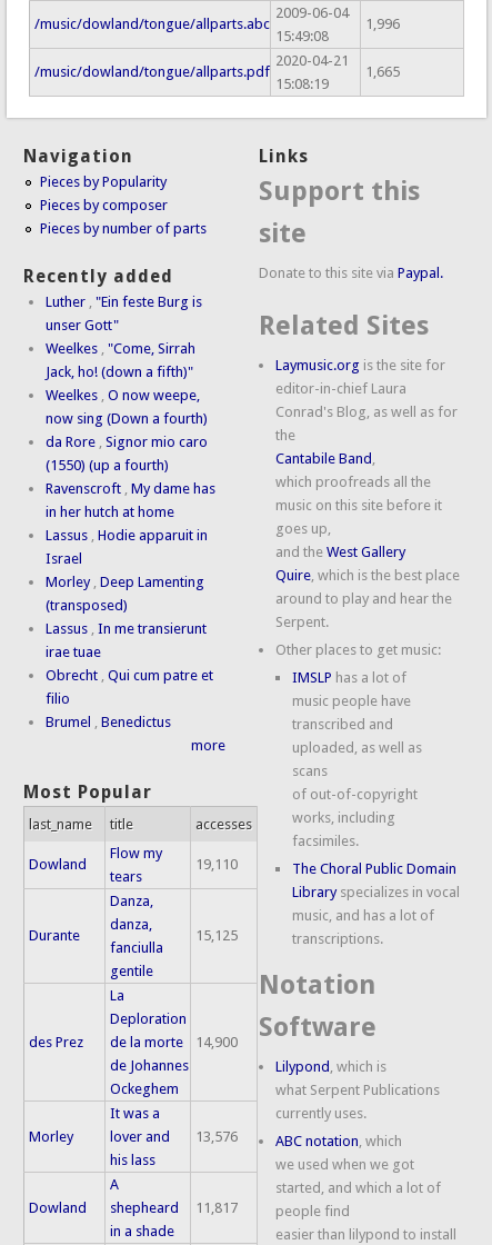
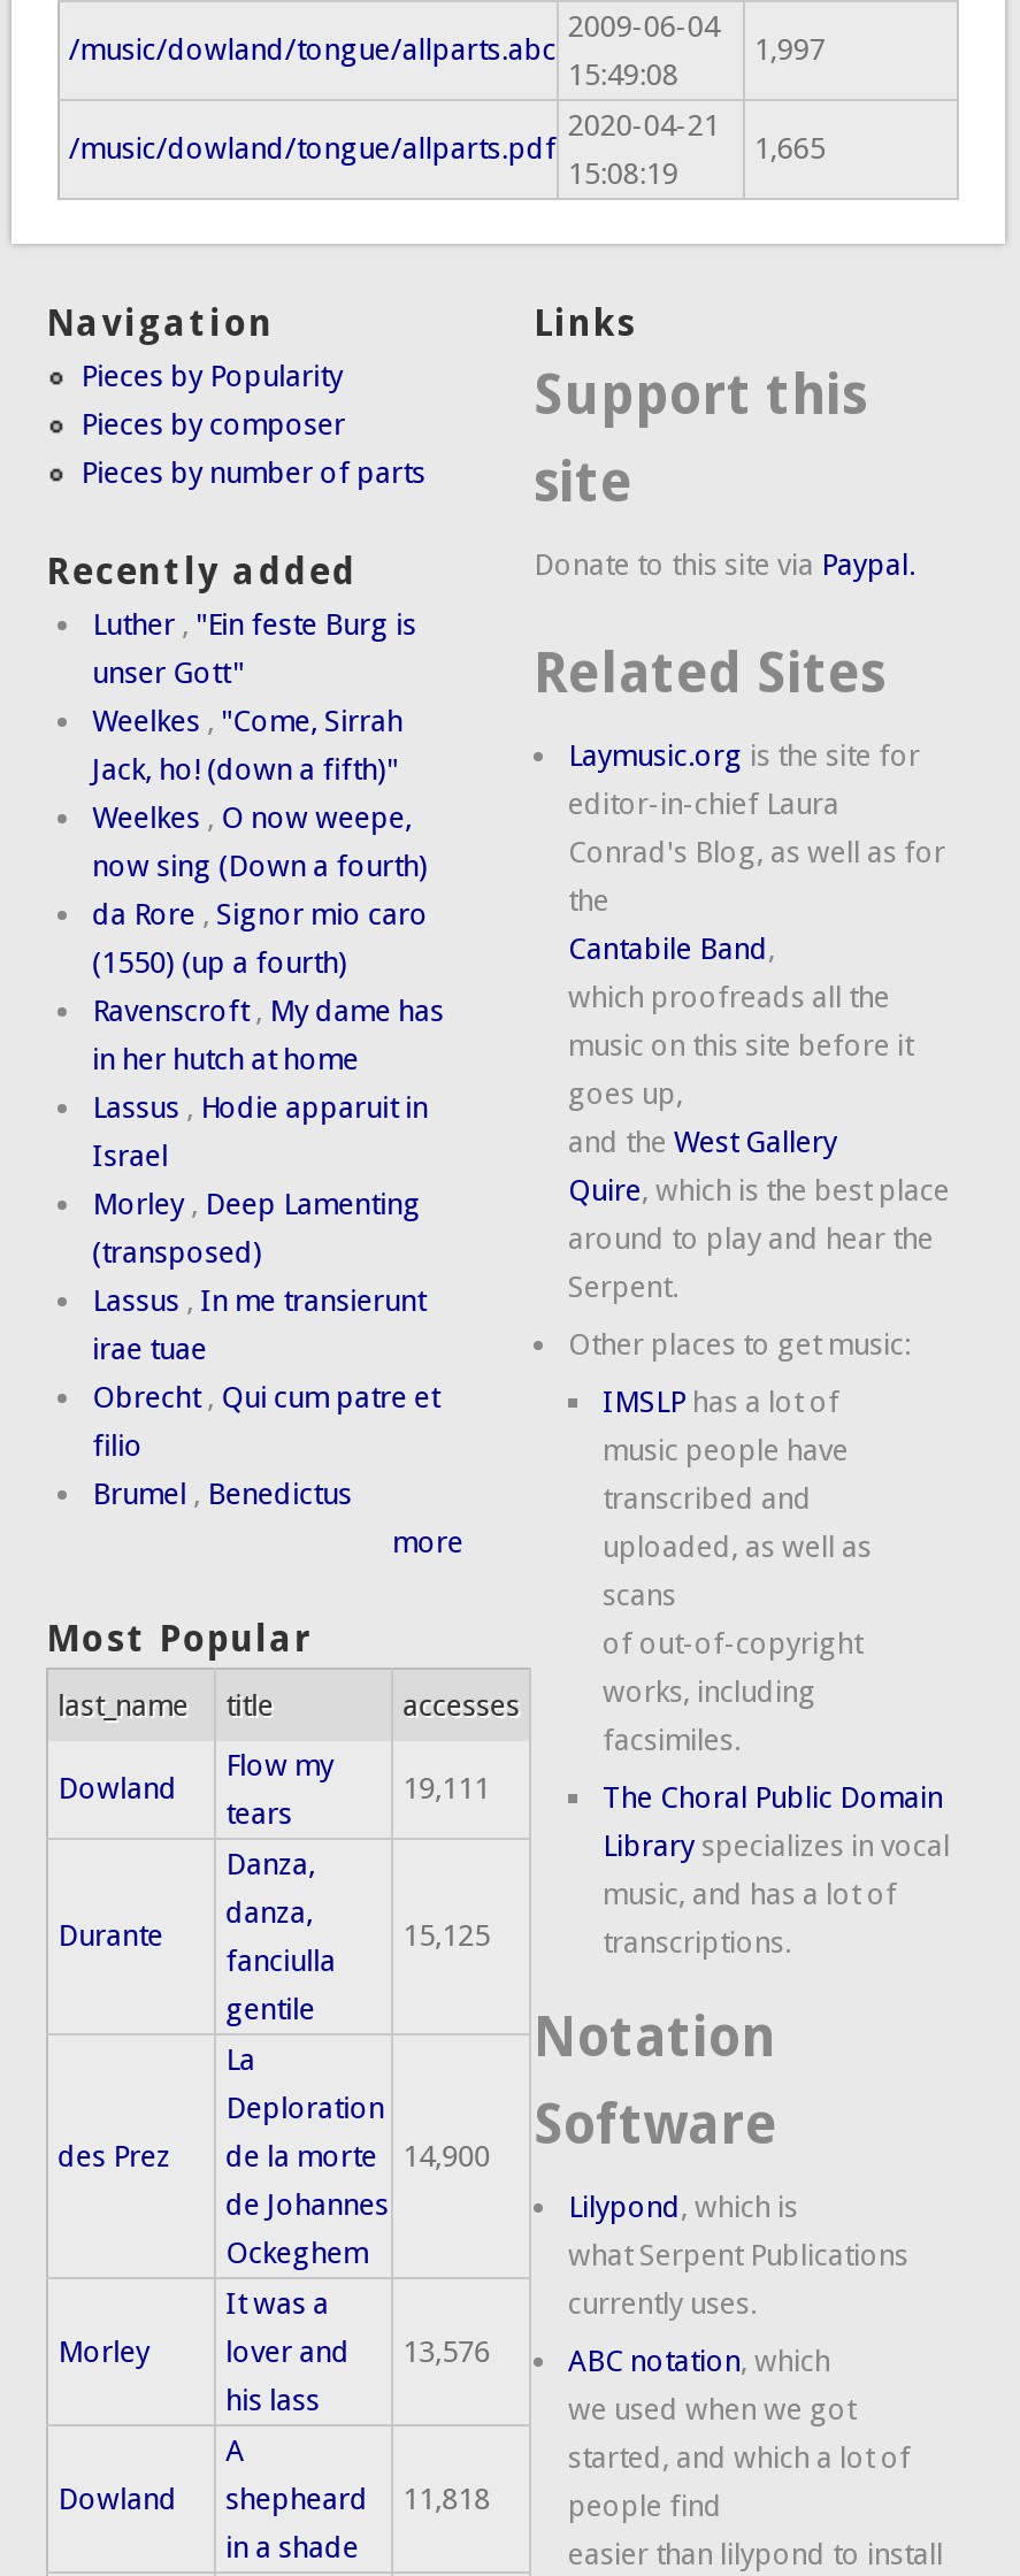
- 1,996
+ 1,997

- 19,110
+ 19,111

- Dowland shepheard 11,817
+ Dowland shepheard 11,818
